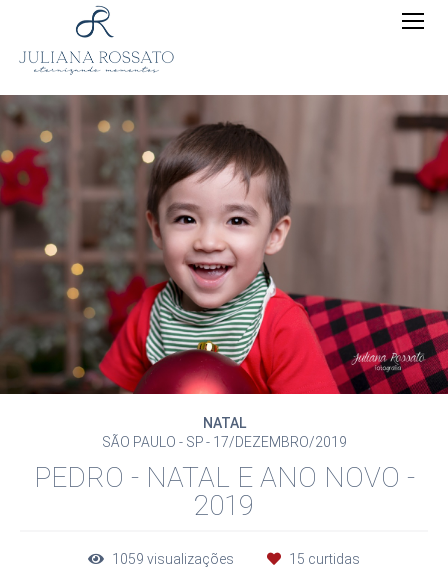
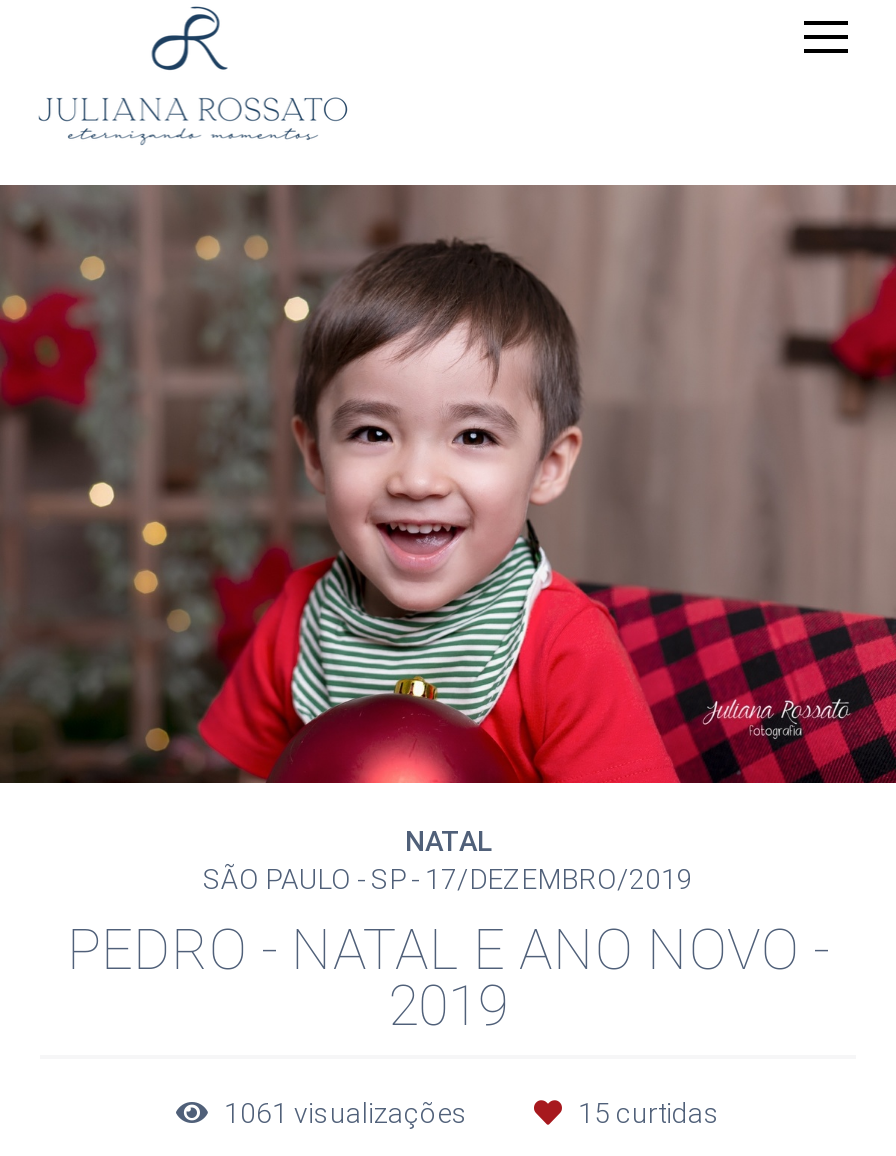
- 1059 visualizações
+ 1061 visualizações
